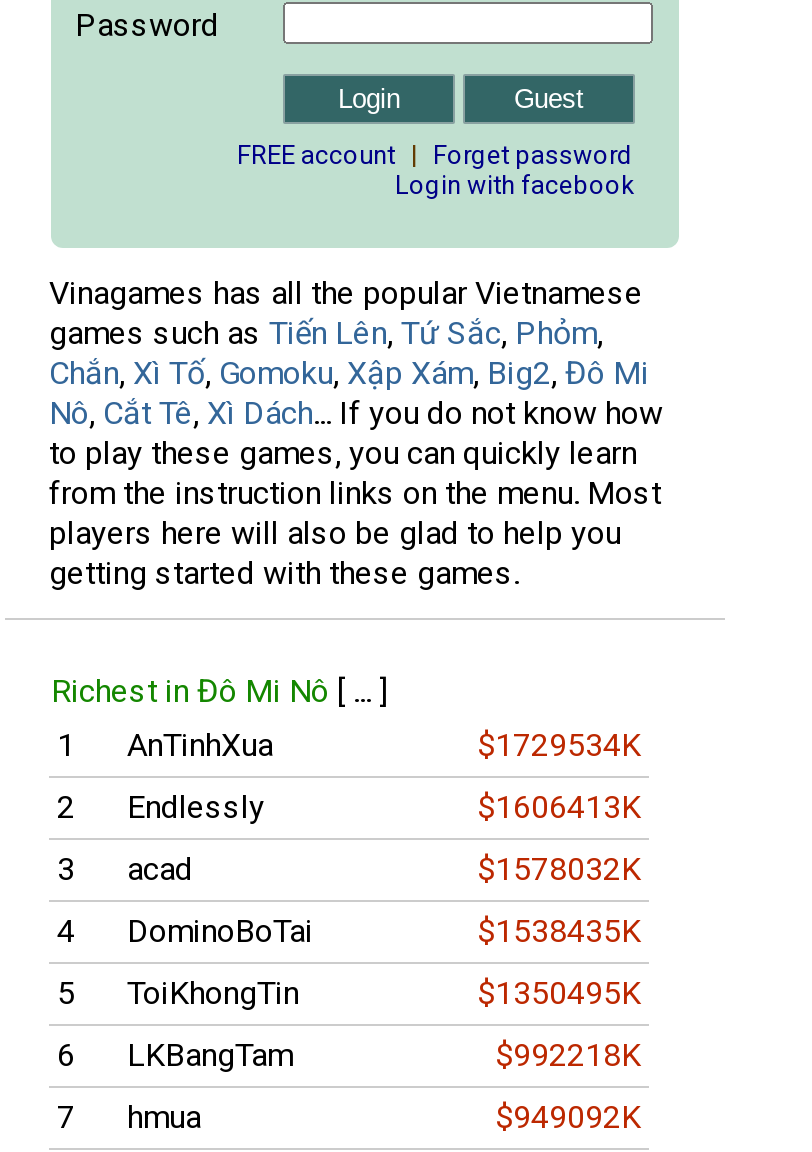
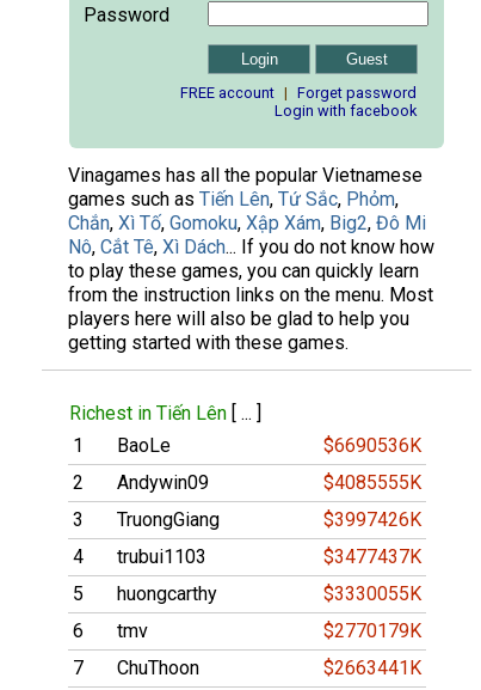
- Richest in Đô Mi Nô [ ... ]
+ Richest in Tiến Lên [ ... ]

- AnTinhXua
- $1729534K
+ BaoLe
+ $6690536K

- Endlessly
- $1606413K
+ Andywin09
+ $4085555K

- acad
- $1578032K
+ TruongGiang
+ $3997426K

- DominoBoTai
- $1538435K
+ trubui1103
+ $3477437K

- ToiKhongTin
- $1350495K
+ huongcarthy
+ $3330055K

- LKBangTam
- $992218K
+ tmv
+ $2770179K

- hmua
- $949092K
+ ChuThoon
+ $2663441K
